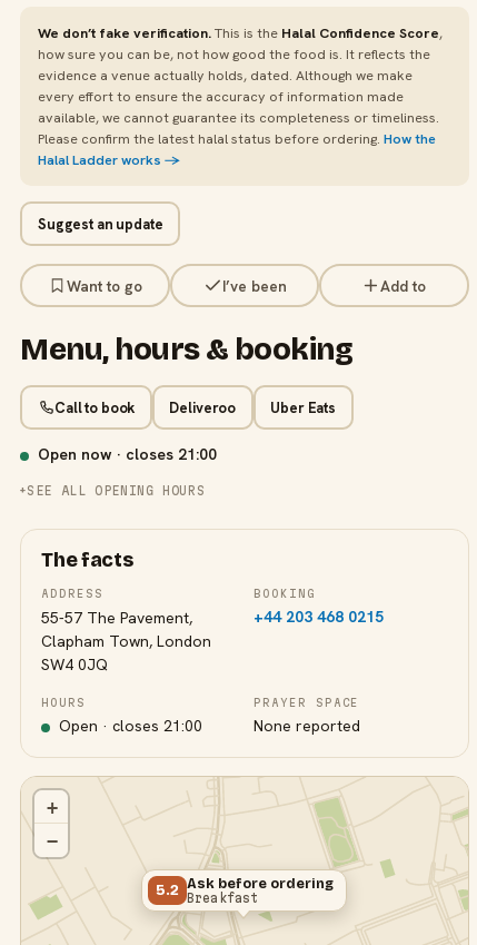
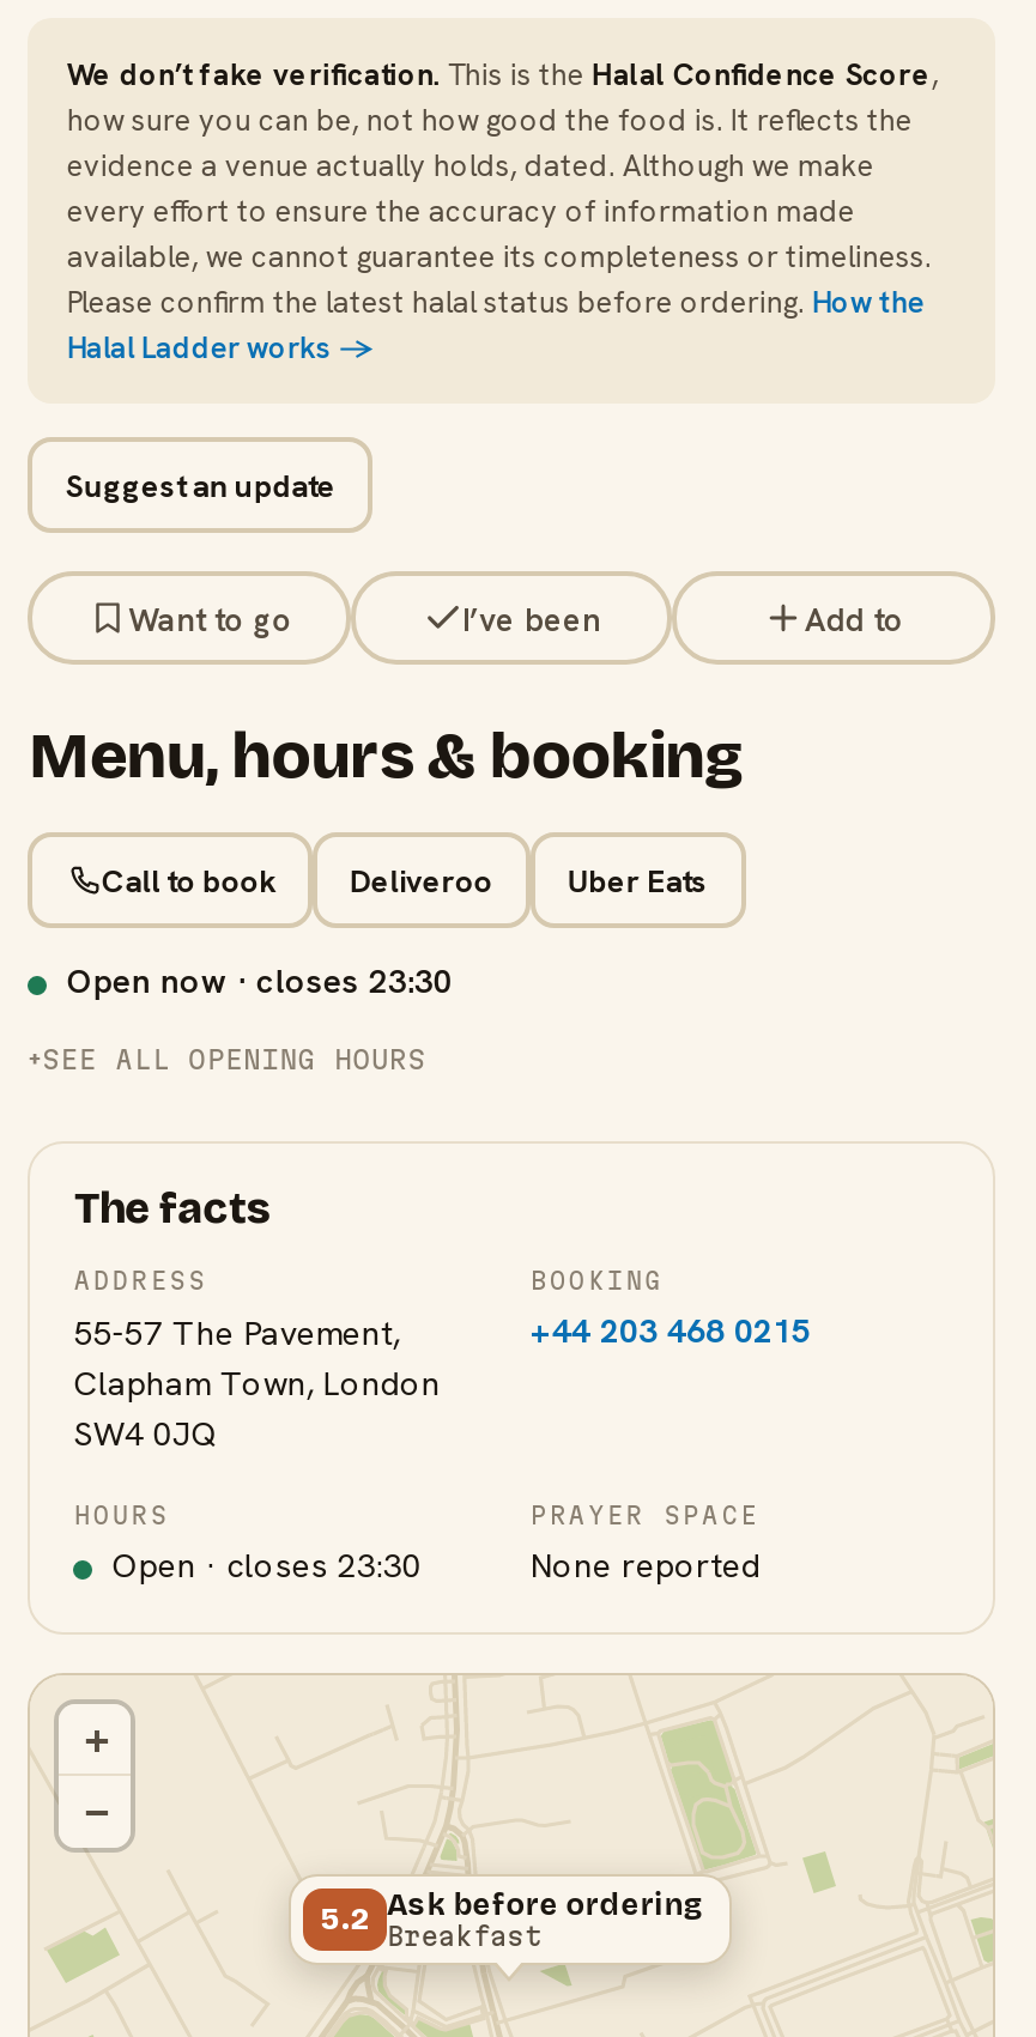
- Open now · closes 21:00
+ Open now · closes 23:30

- Open · closes 21:00
+ Open · closes 23:30
